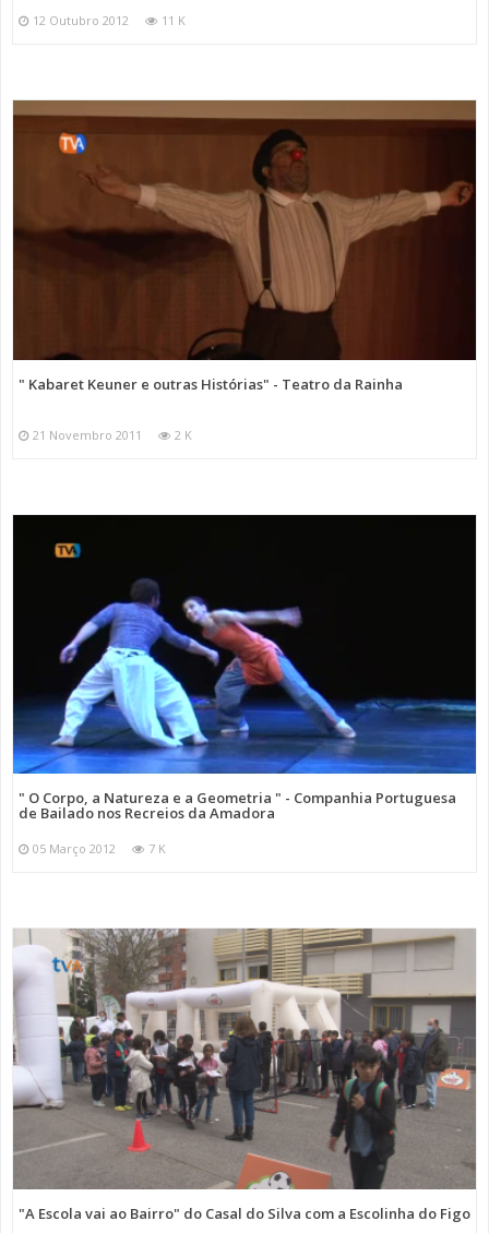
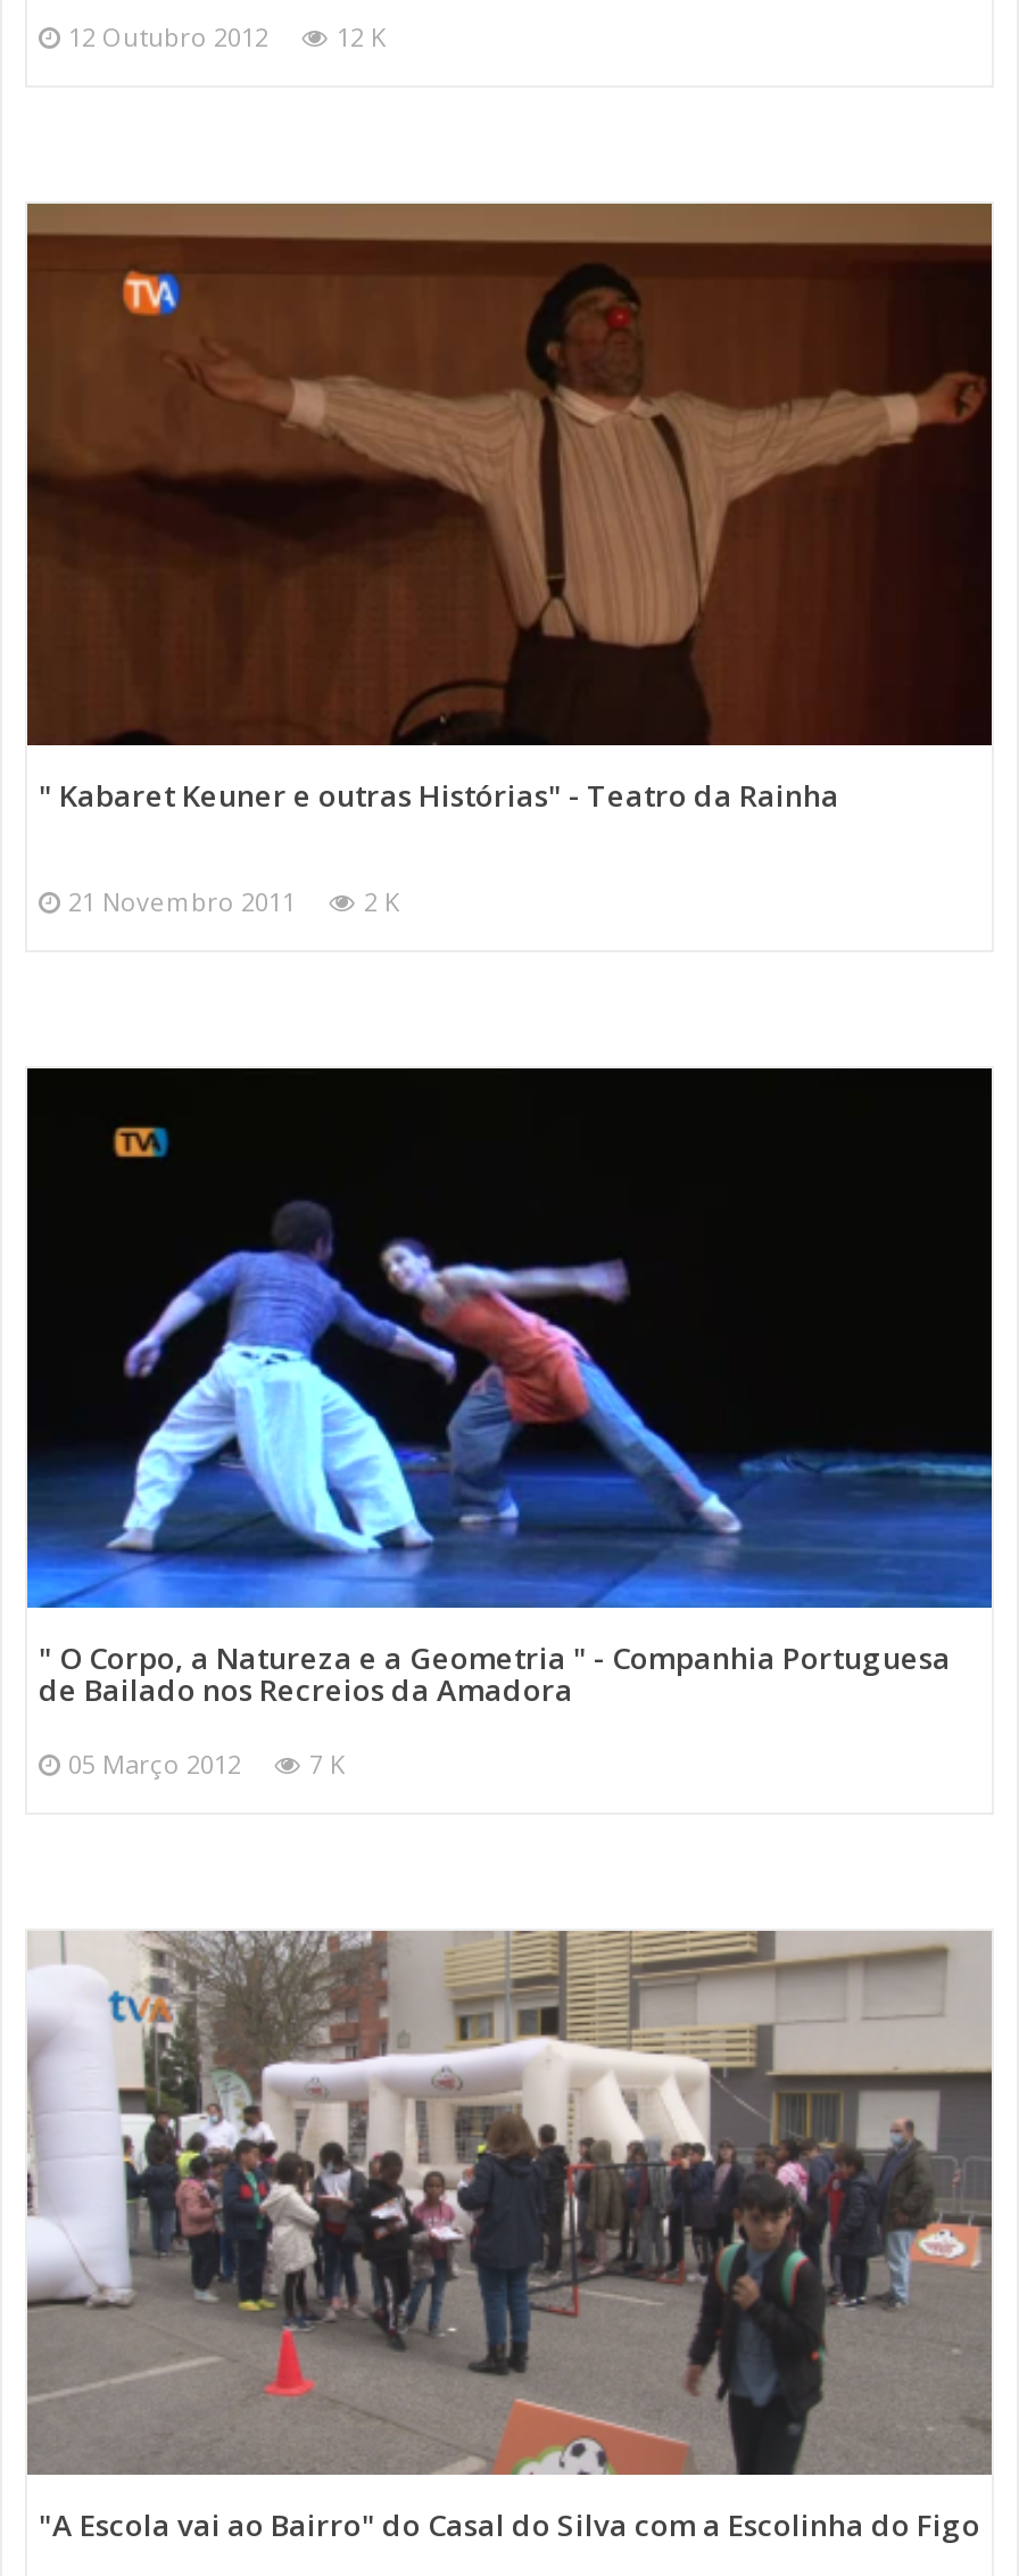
- 12 Outubro 2012 11 K
+ 12 Outubro 2012 12 K
